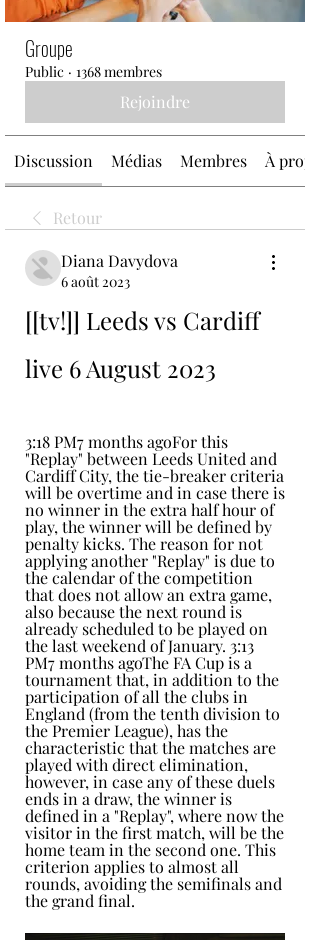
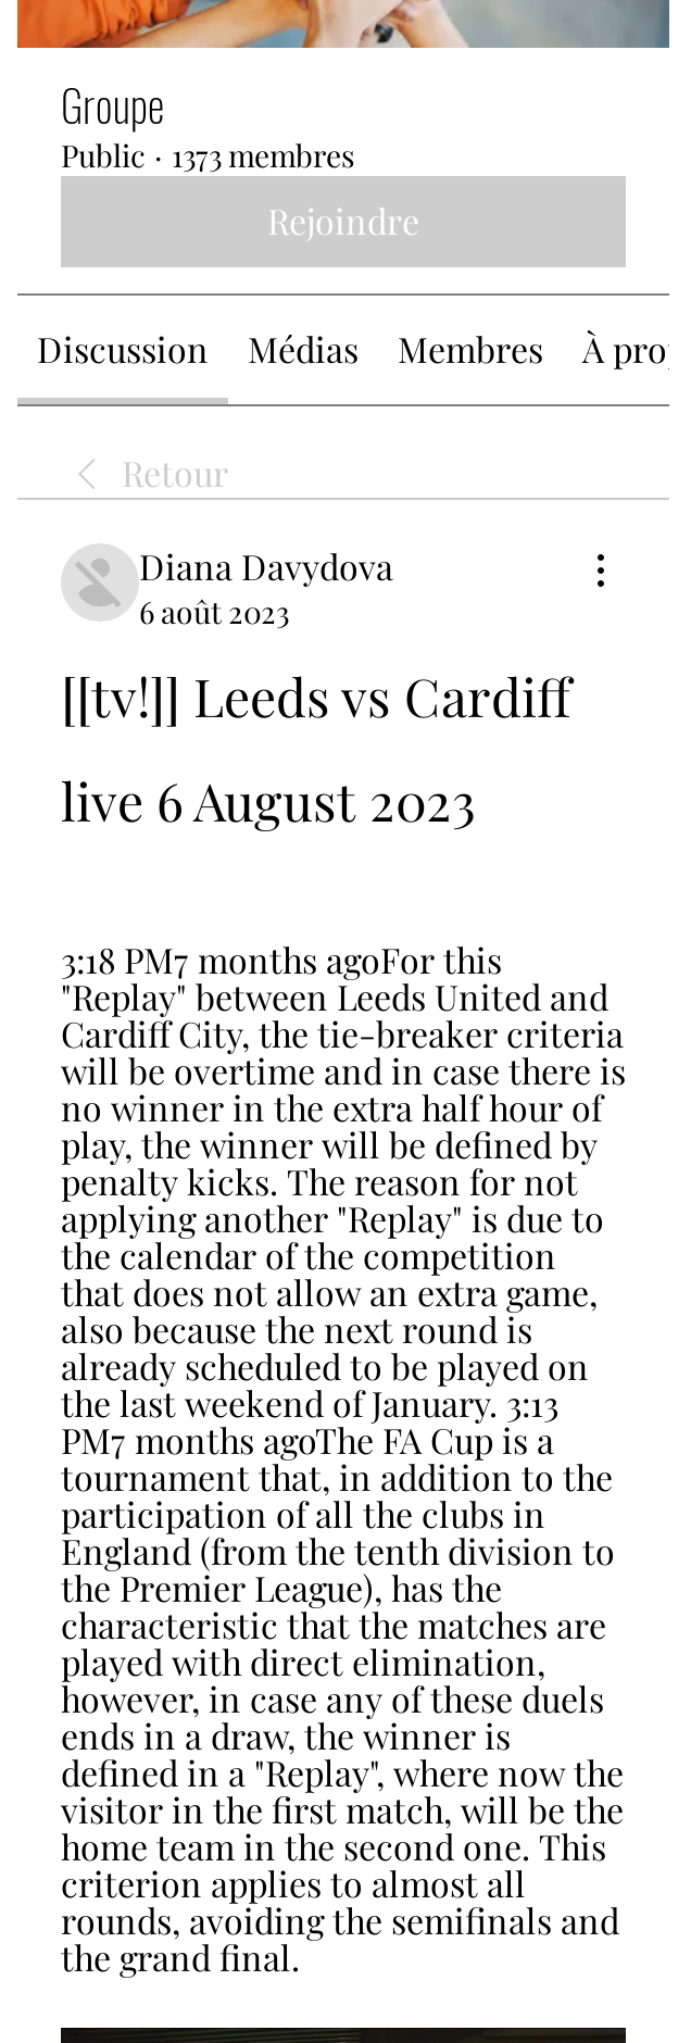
- Public · 1368 membres
+ Public · 1373 membres
